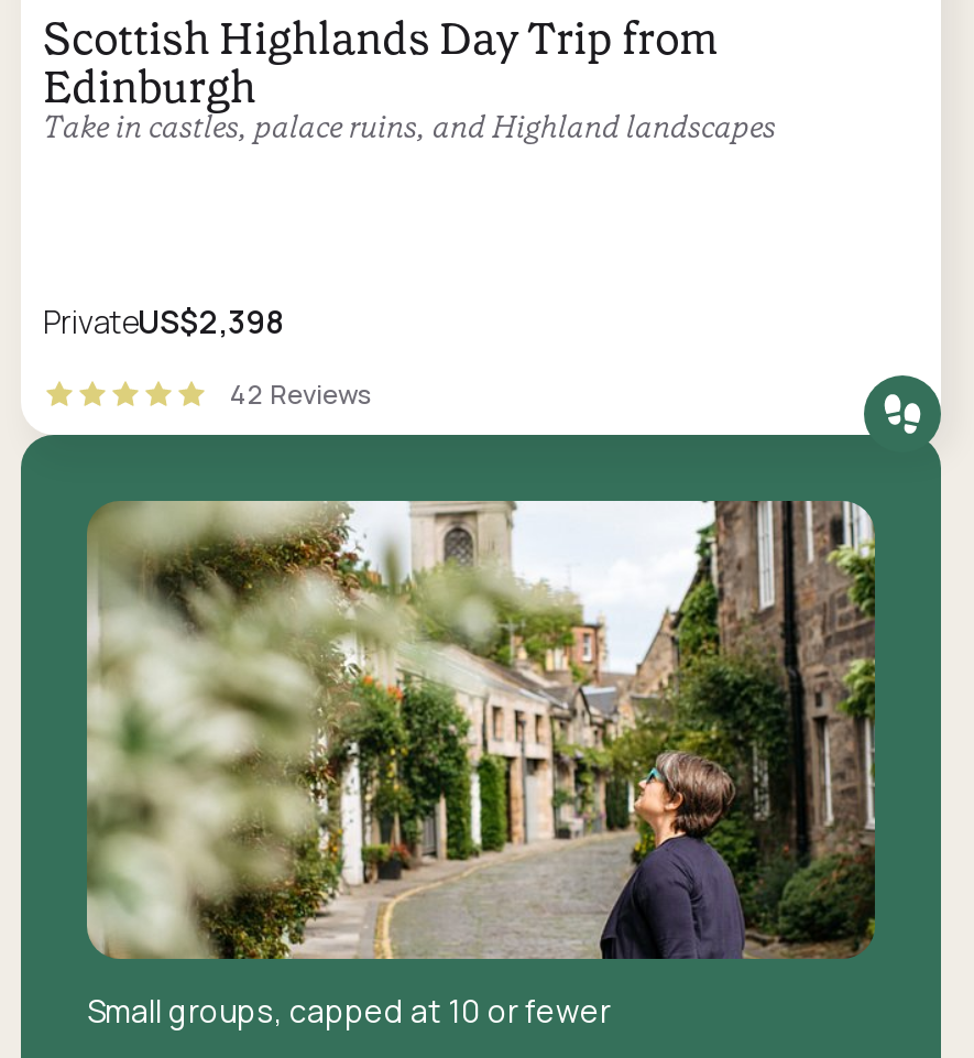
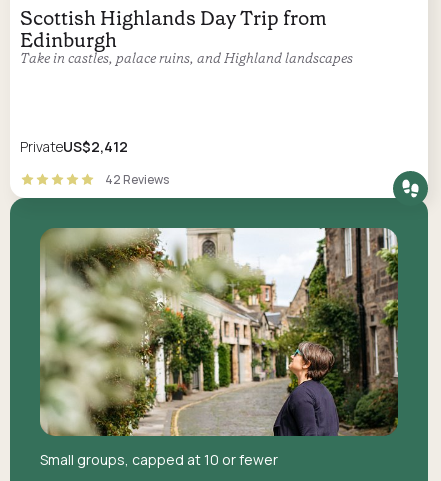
- PrivateUS$2,398
+ PrivateUS$2,412
